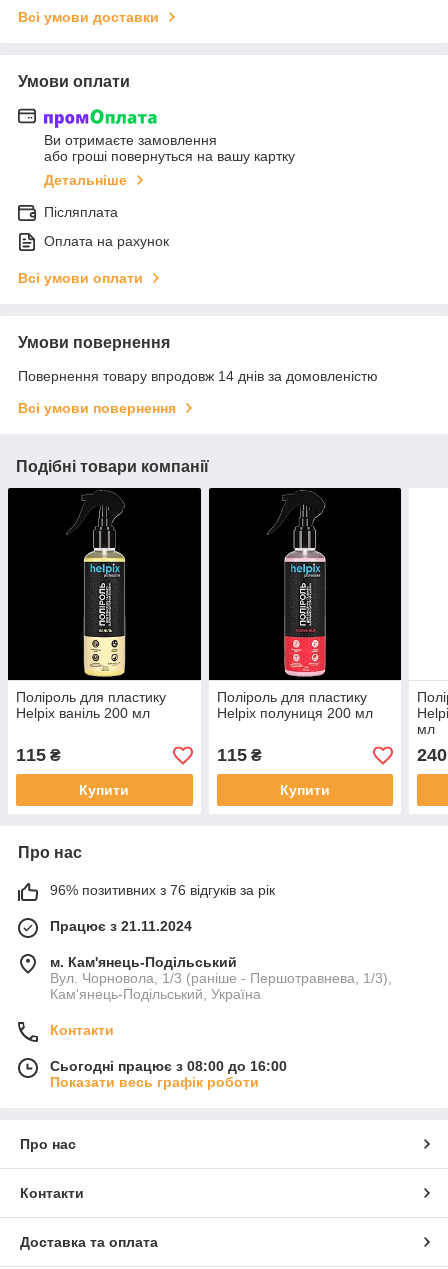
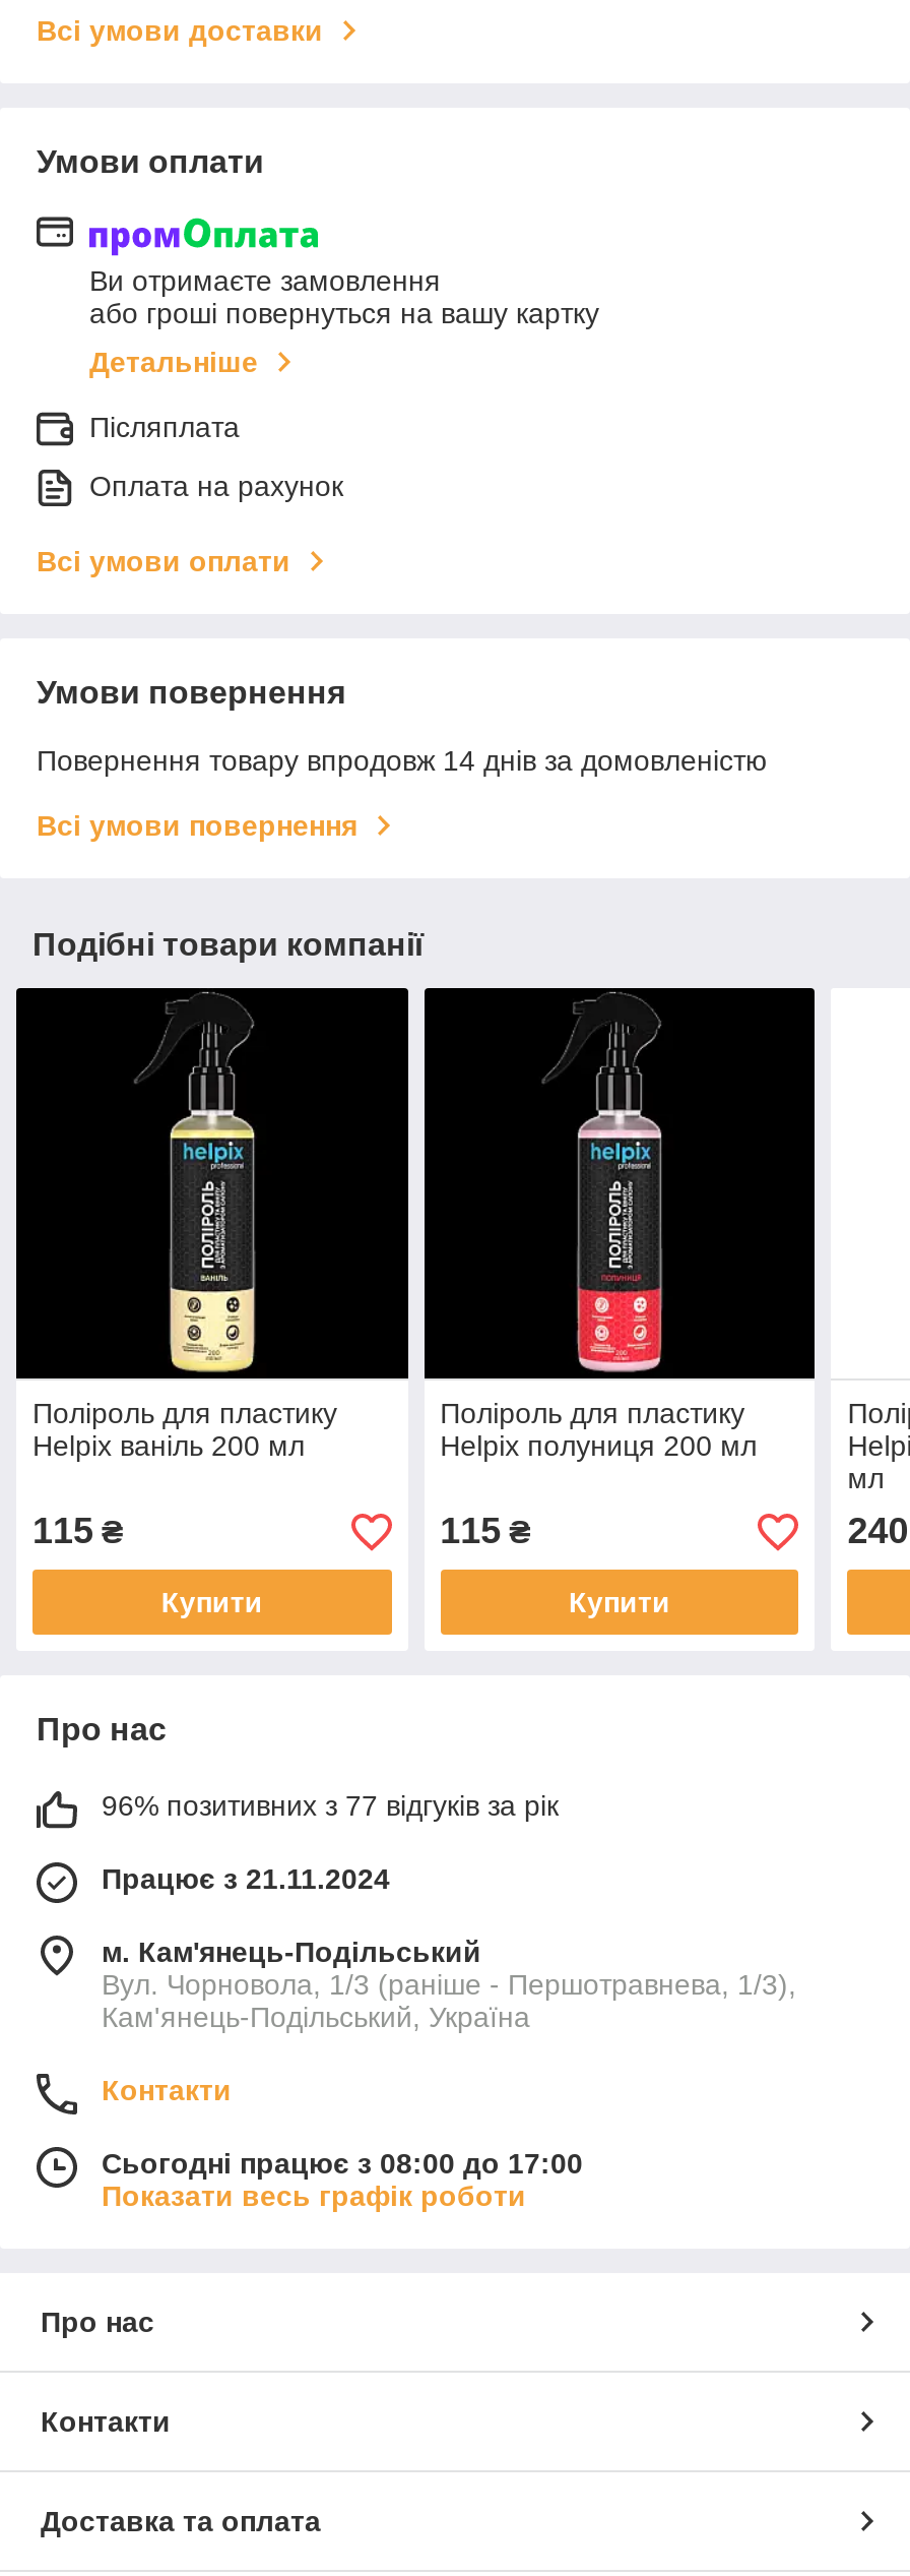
- 96% позитивних з 76 відгуків за рік
+ 96% позитивних з 77 відгуків за рік

- Сьогодні працює з 08:00 до 16:00
+ Сьогодні працює з 08:00 до 17:00
